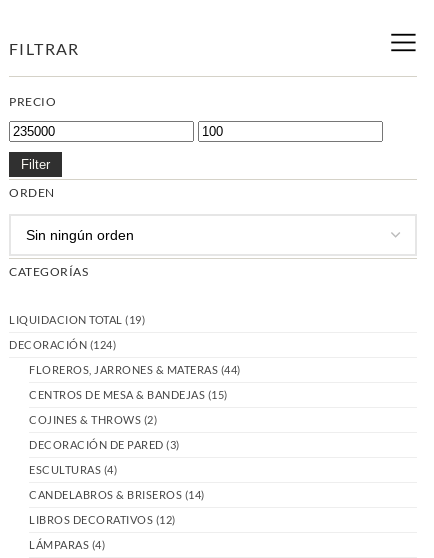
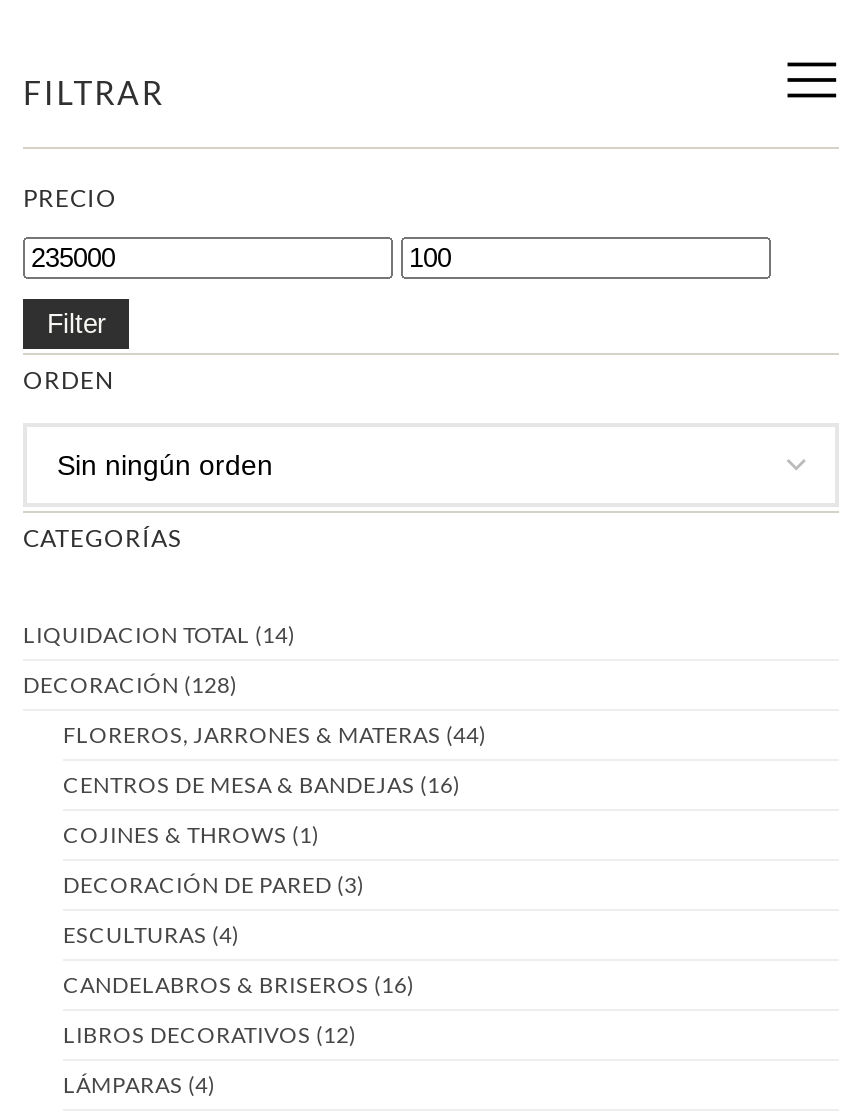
- LIQUIDACION TOTAL (19)
+ LIQUIDACION TOTAL (14)

- DECORACIÓN (124)
+ DECORACIÓN (128)

- CENTROS DE MESA & BANDEJAS (15)
+ CENTROS DE MESA & BANDEJAS (16)

- COJINES & THROWS (2)
+ COJINES & THROWS (1)

- CANDELABROS & BRISEROS (14)
+ CANDELABROS & BRISEROS (16)
